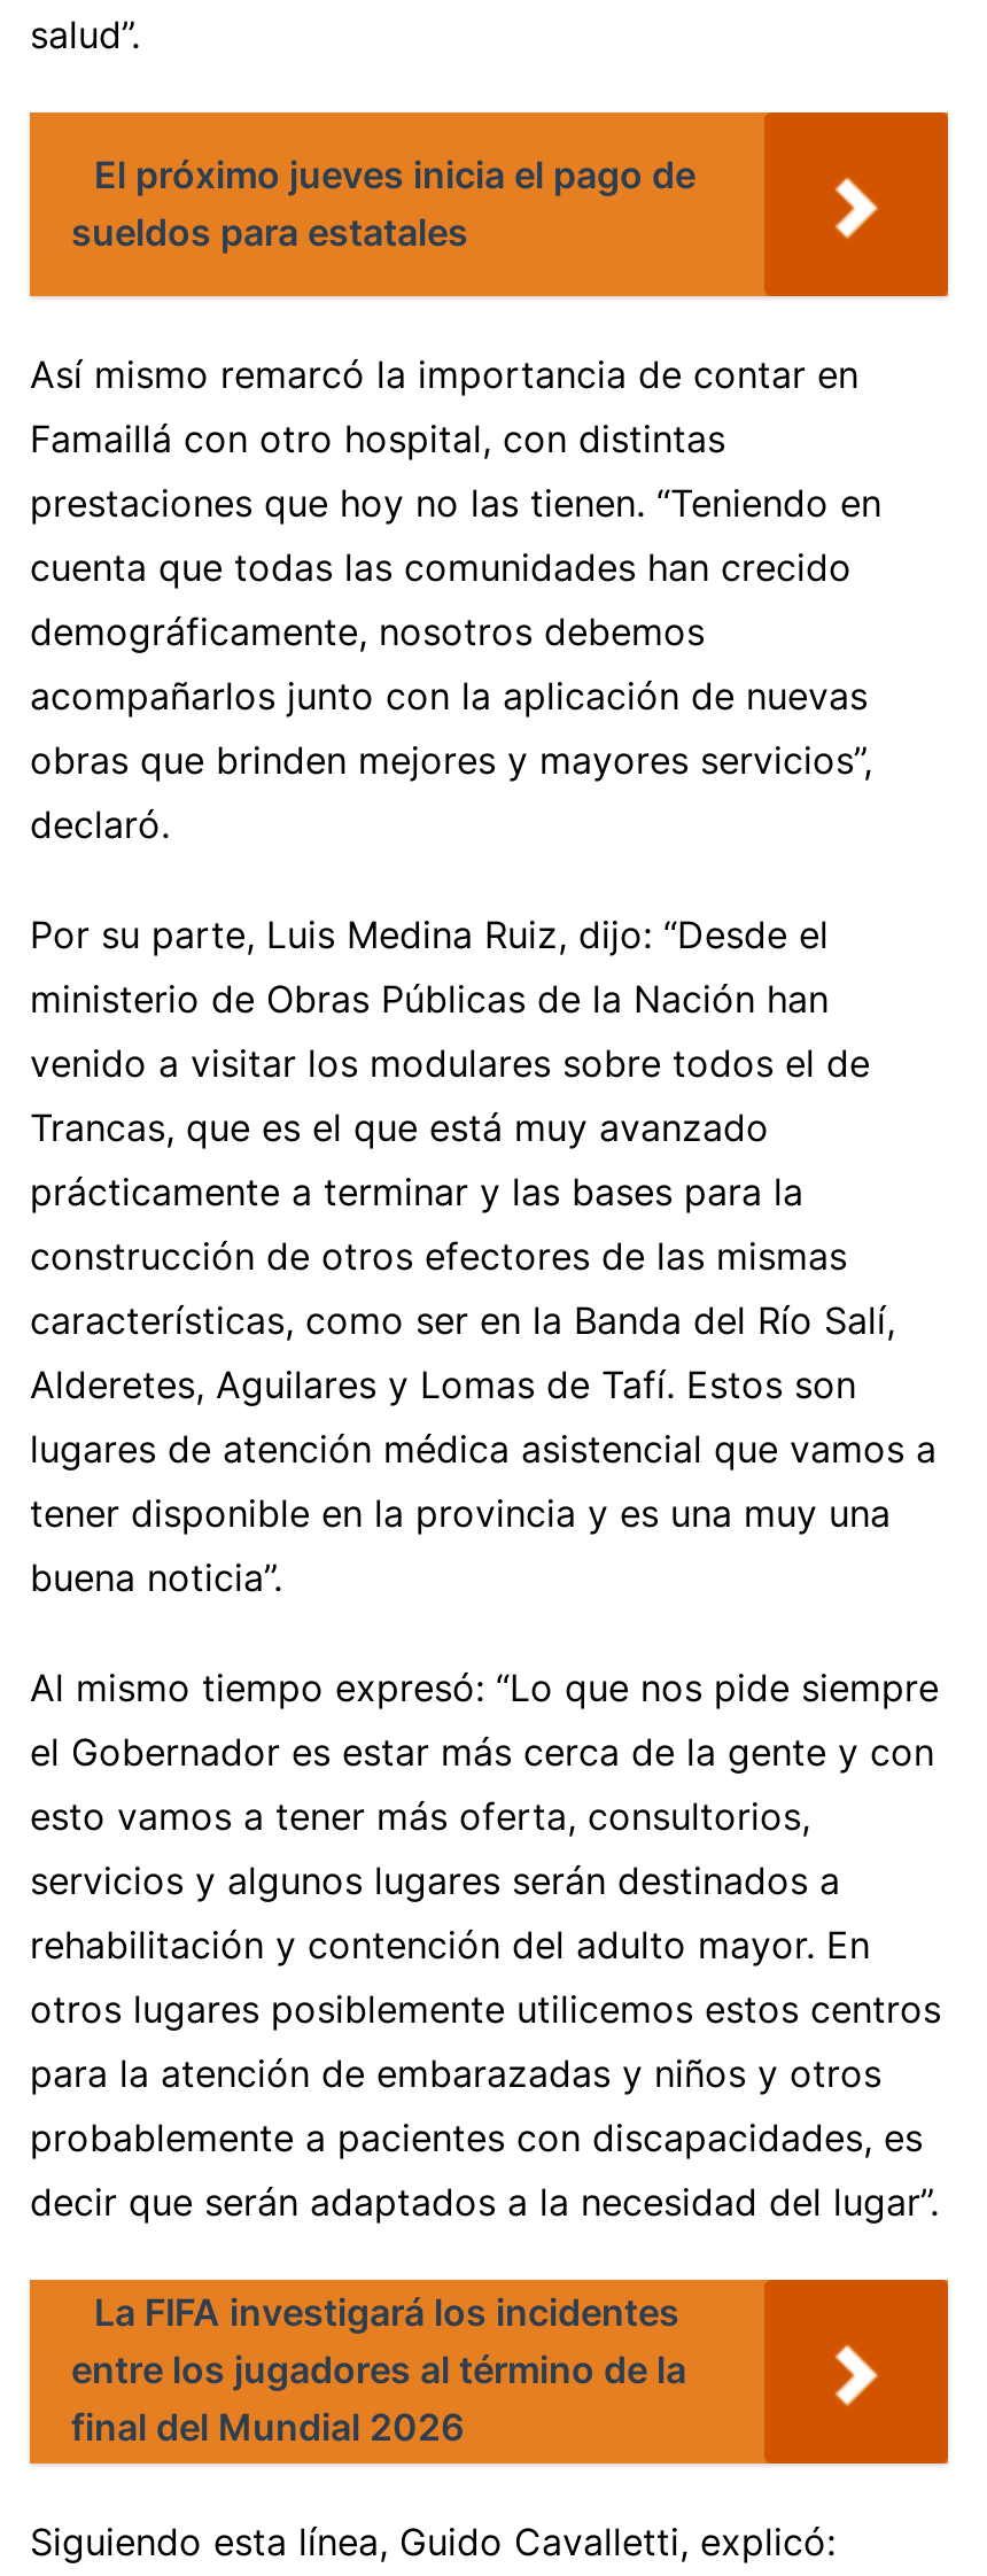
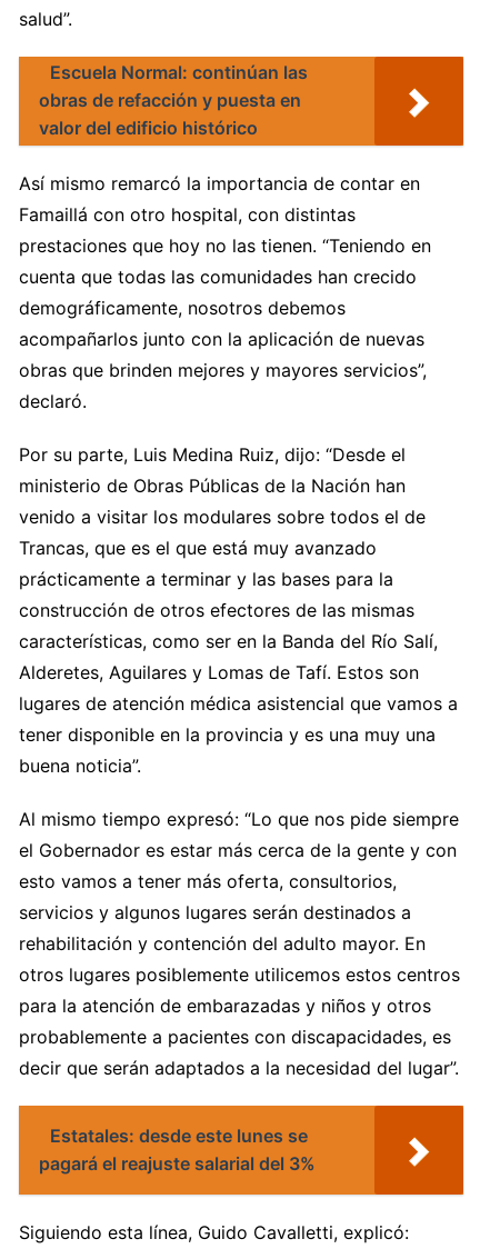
- El próximo jueves inicia el pago de
- sueldos para estatales
+ Escuela Normal: continúan las
+ obras de refacción y puesta en
+ valor del edificio histórico

- La FIFA investigará los incidentes
- entre los jugadores al término de la
- final del Mundial 2026
+ Estatales: desde este lunes se
+ pagará el reajuste salarial del 3%
